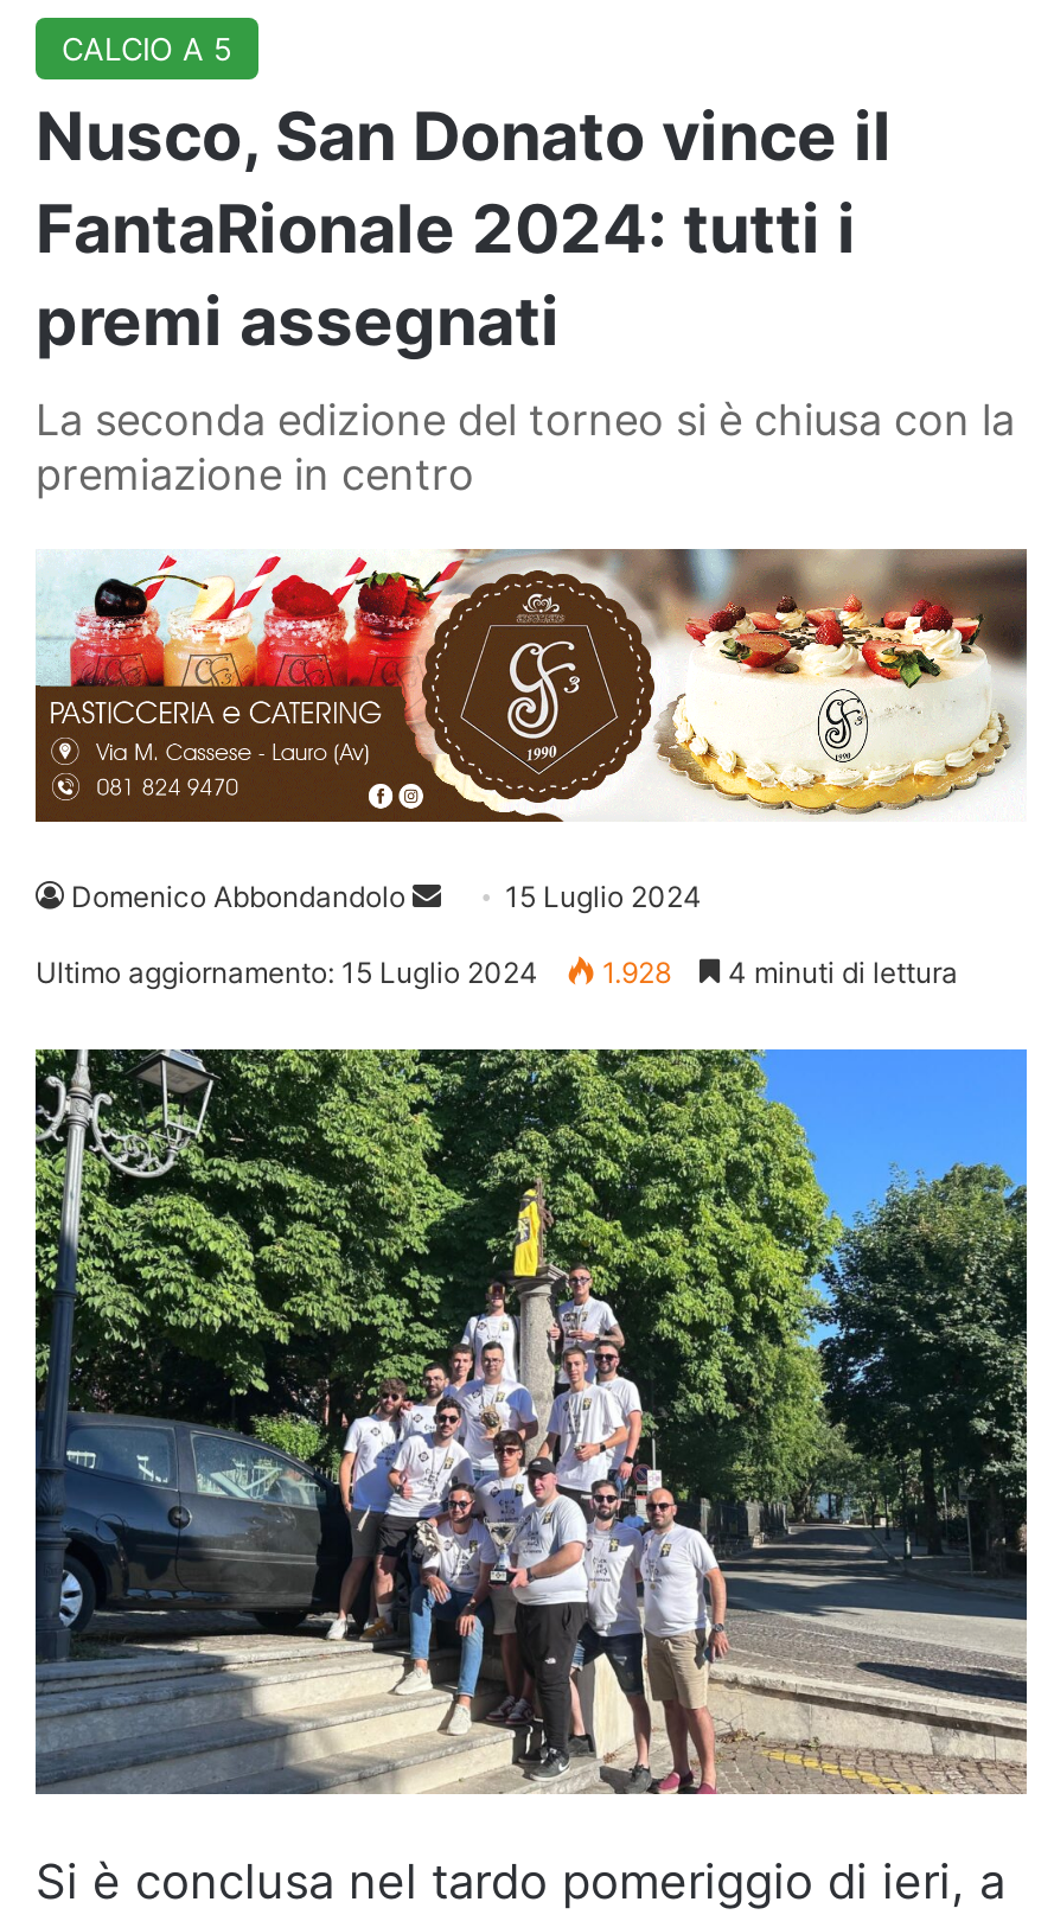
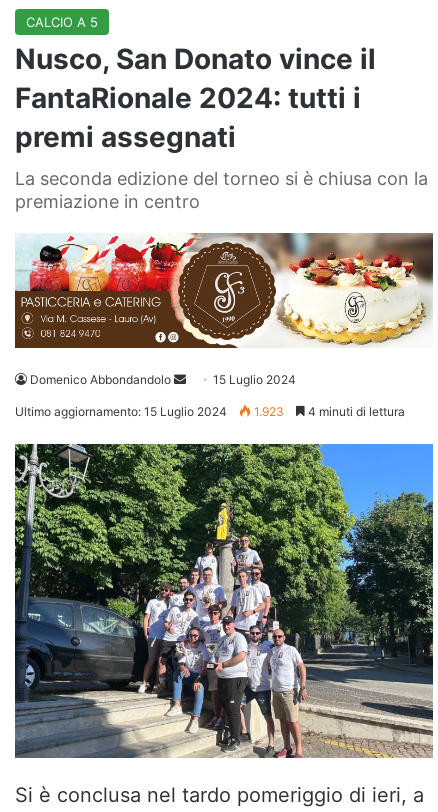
- Ultimo aggiornamento: 15 Luglio 2024 1.928 4 minuti di lettura
+ Ultimo aggiornamento: 15 Luglio 2024 1.923 4 minuti di lettura
